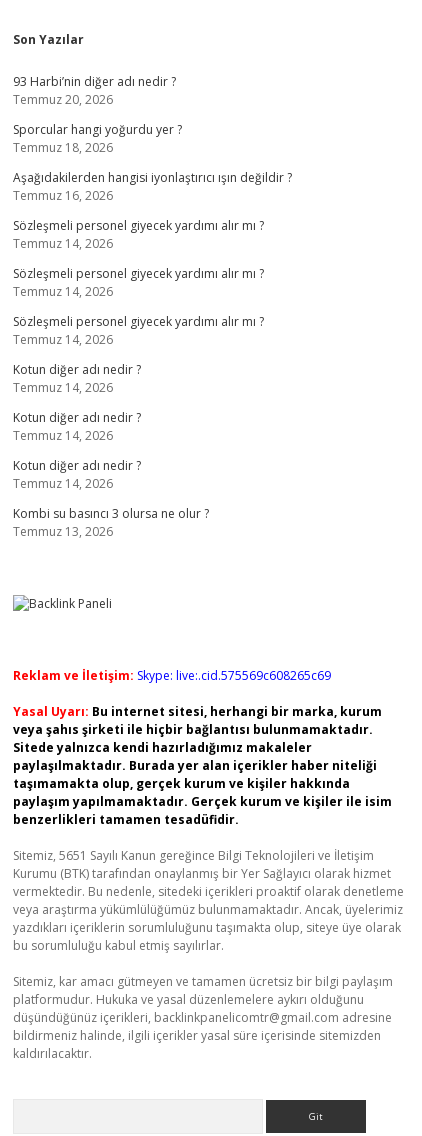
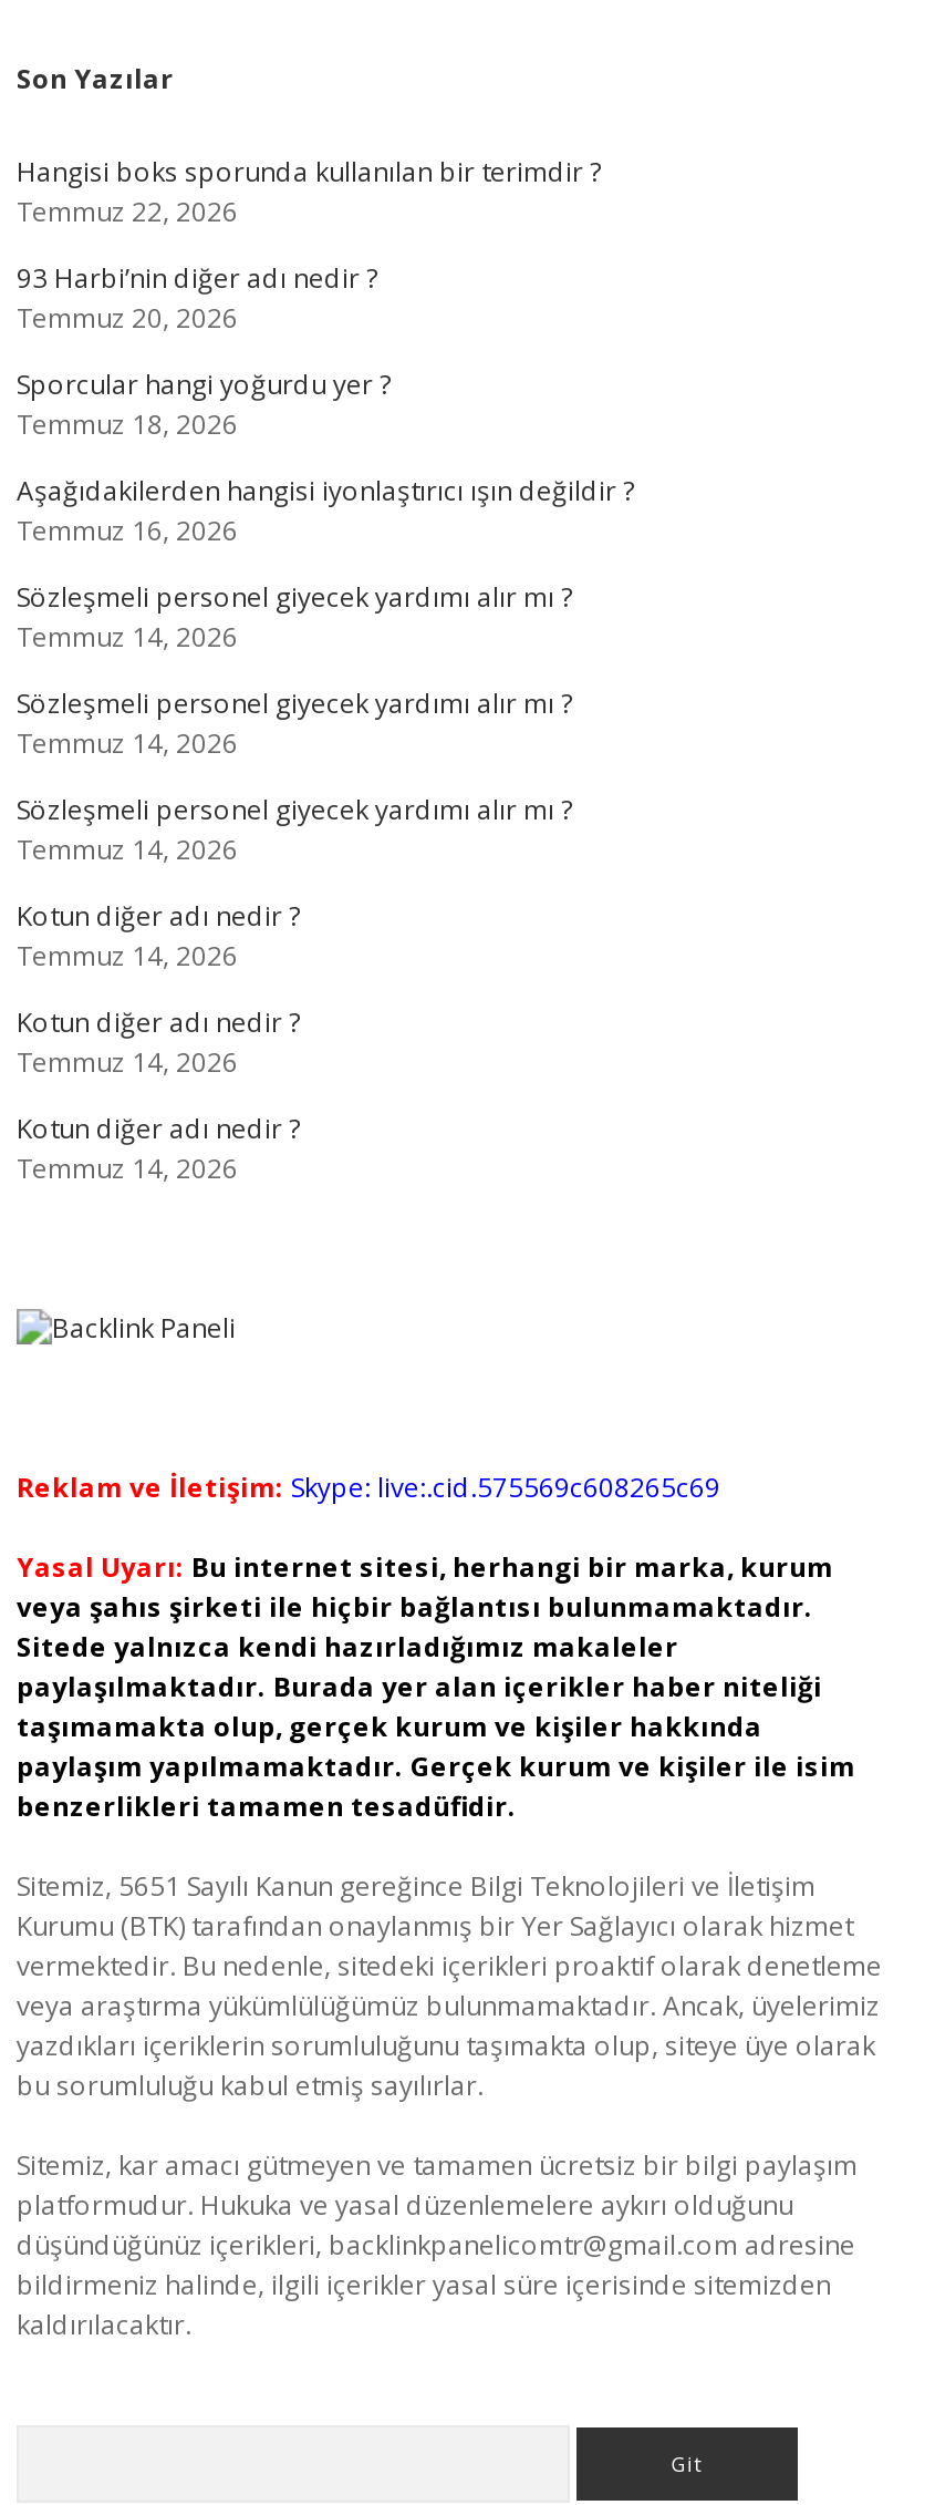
+ Hangisi boks sporunda kullanılan bir terimdir ?
+ Temmuz 22, 2026

moved down: 93 Harbi’nin diğer adı nedir ? | Temmuz 20, 2026 | Sporcular hangi yoğurdu yer ? | ... | Kotun diğer adı nedir ? | Temmuz 14, 2026

- Kombi su basıncı 3 olursa ne olur ?
- Temmuz 13, 2026
